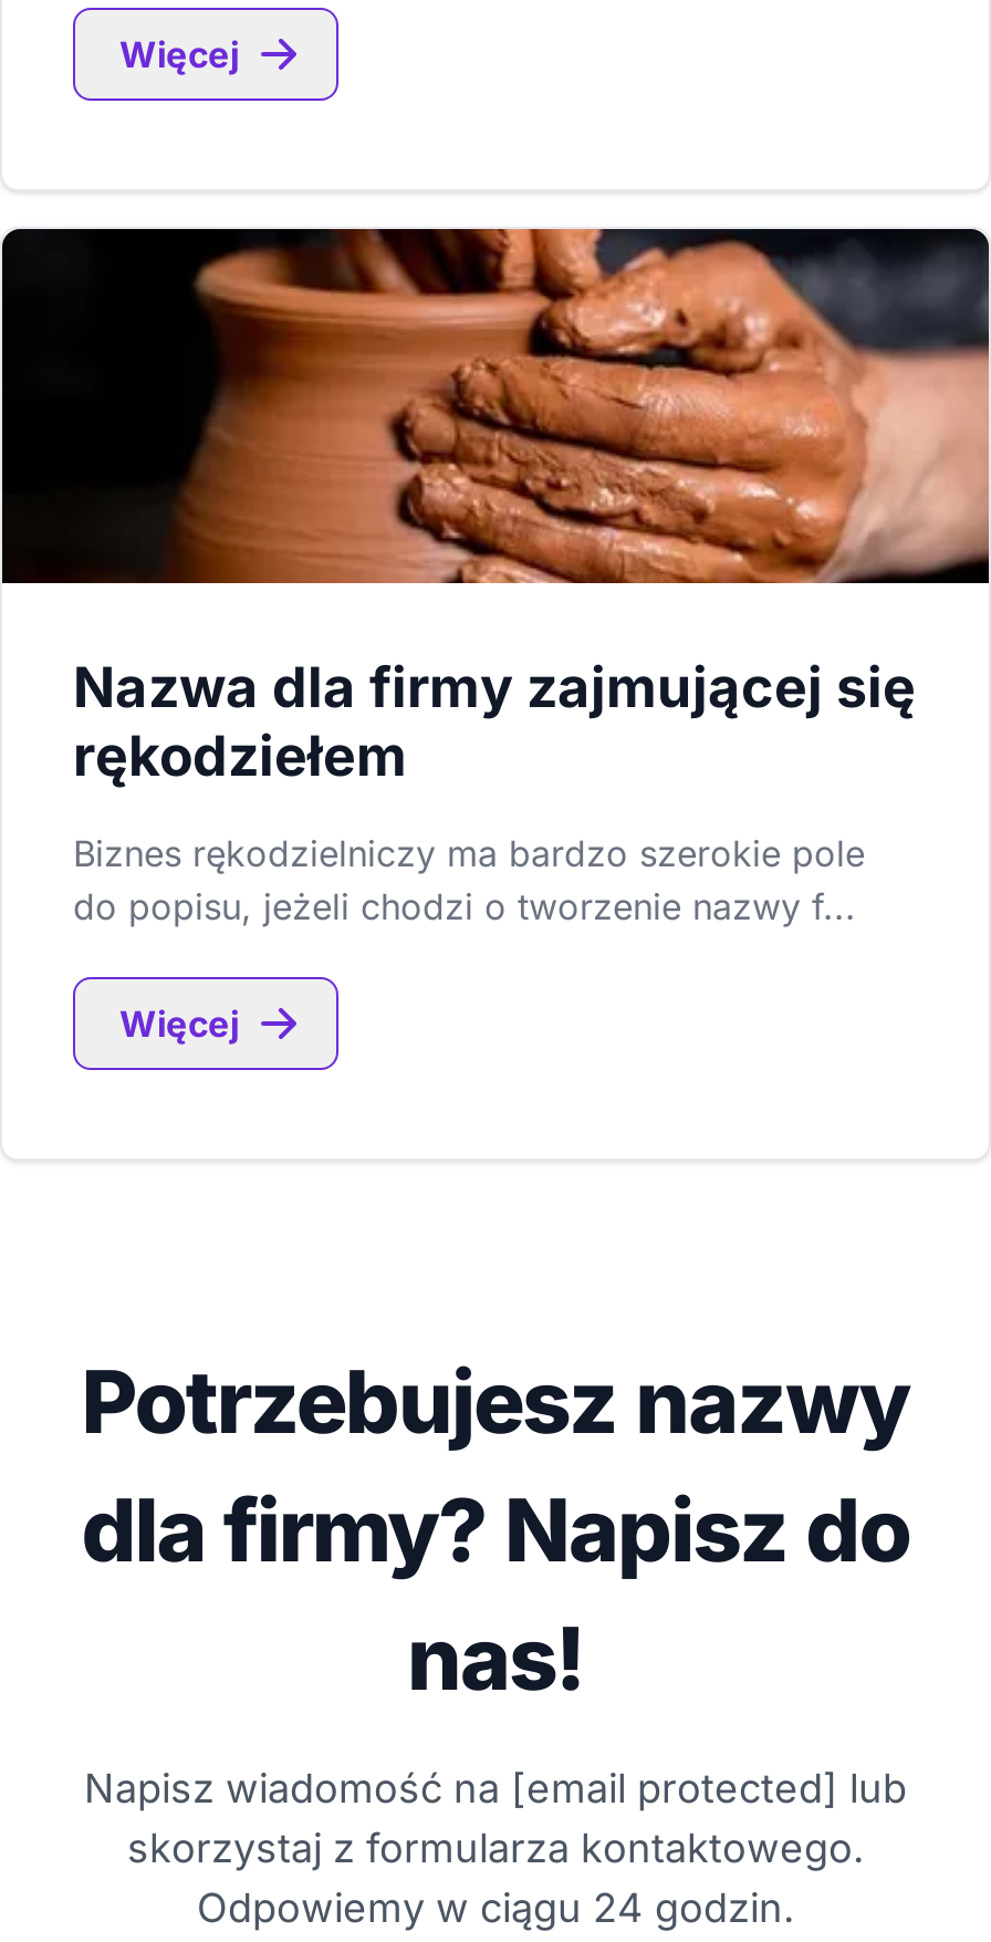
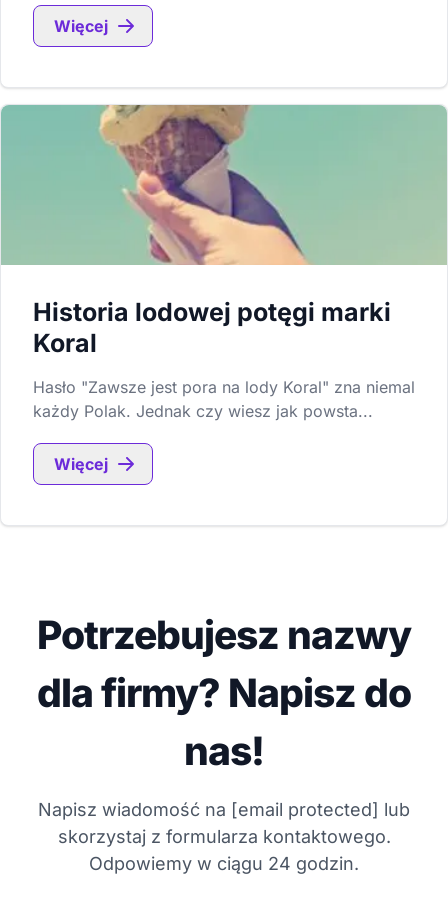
- [image]
- Nazwa dla firmy zajmującej się
- rękodziełem
+ [image]
+ Historia lodowej potęgi marki
+ Koral

- Biznes rękodzielniczy ma bardzo szerokie pole
- do popisu, jeżeli chodzi o tworzenie nazwy f...
+ Hasło "Zawsze jest pora na lody Koral" zna niemal
+ każdy Polak. Jednak czy wiesz jak powsta...
